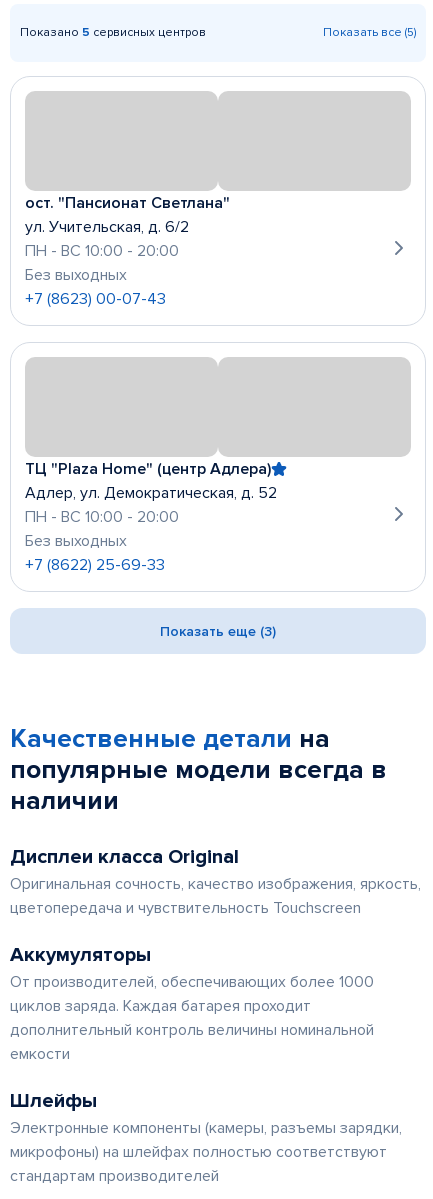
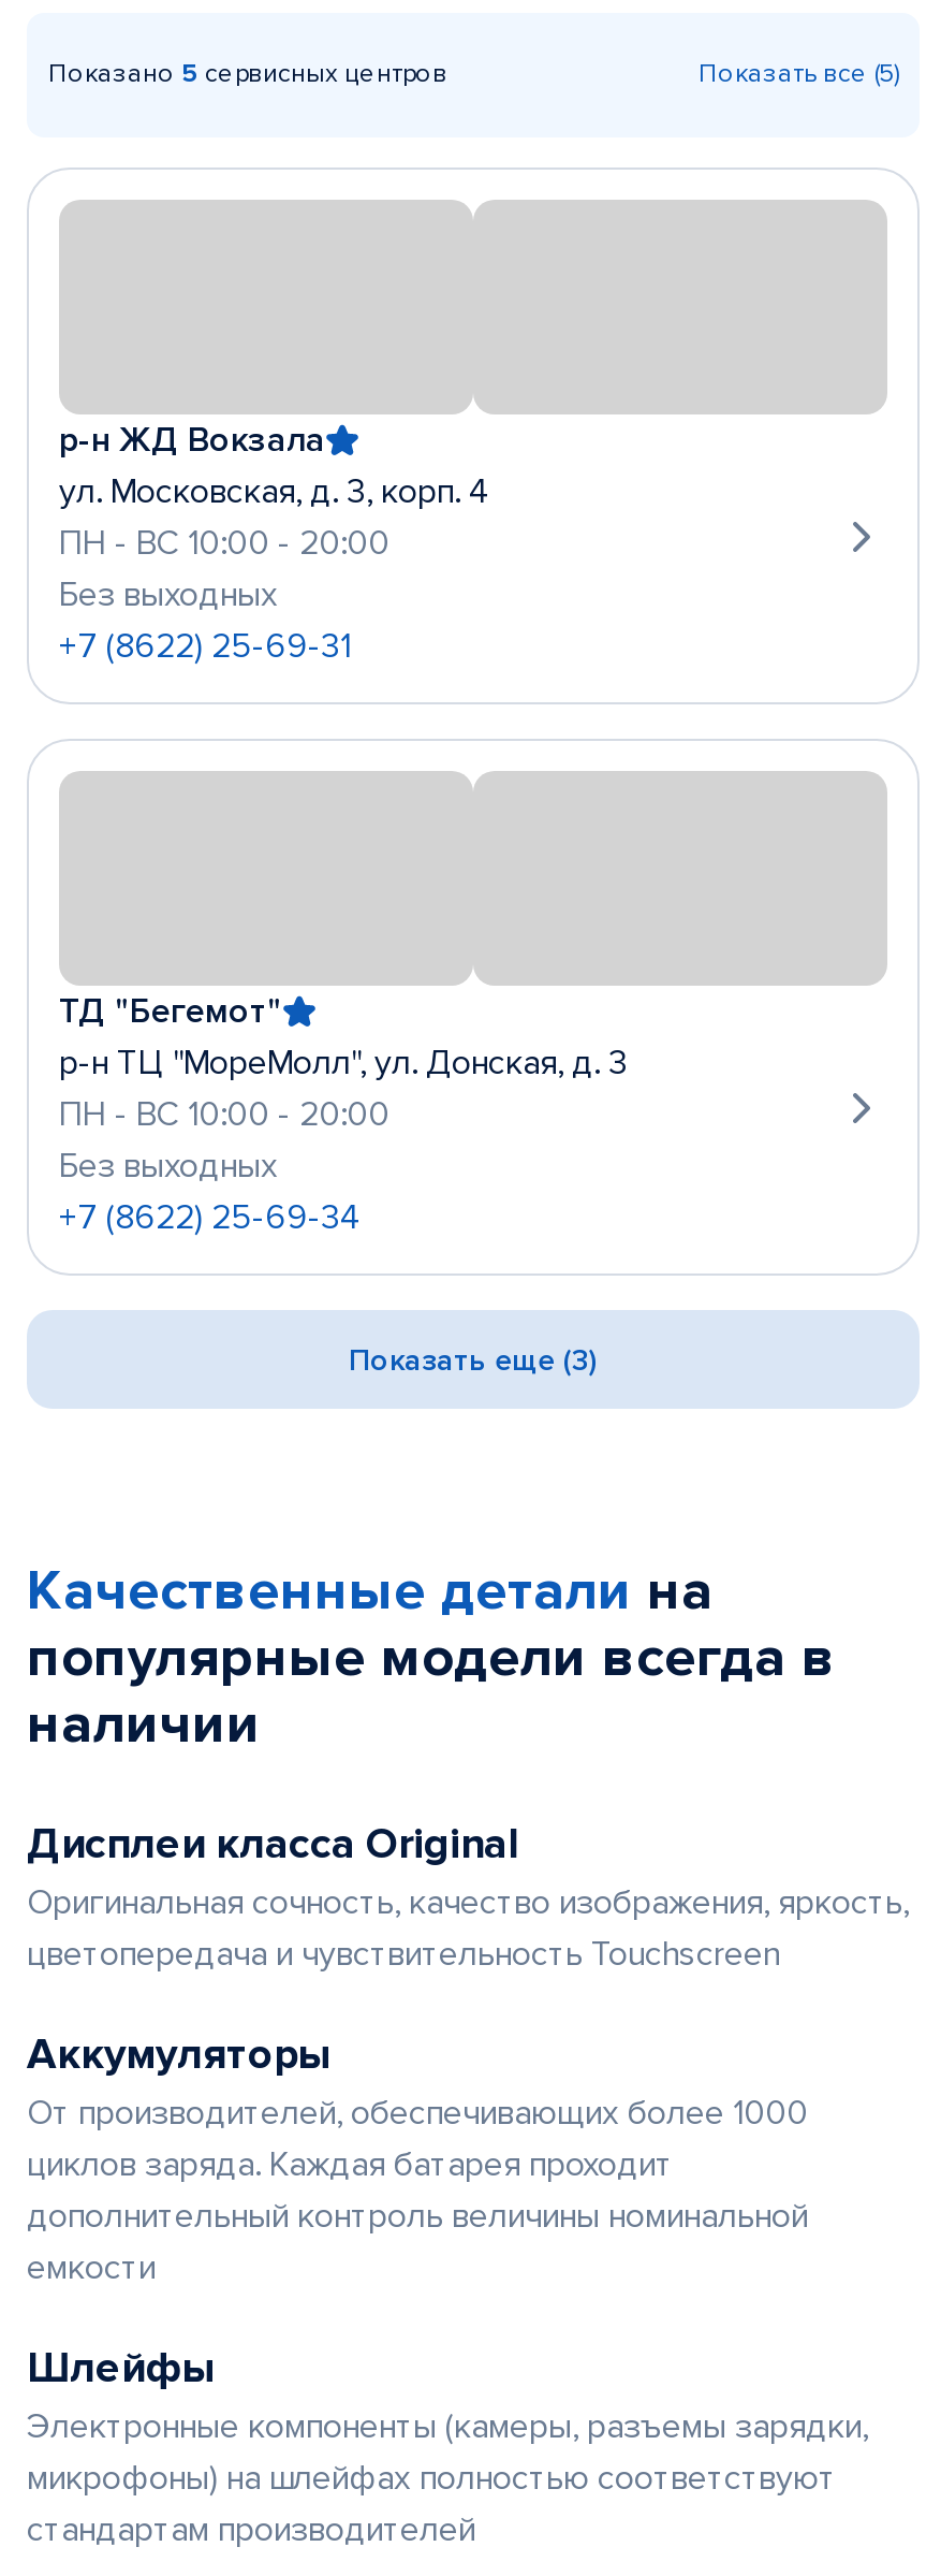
- ост. "Пансионат Светлана"
- ул. Учительская, д. 6/2
+ р-н ЖД Вокзала
+ ул. Московская, д. 3, корп. 4

- +7 (8623) 00-07-43
+ +7 (8622) 25-69-31

- ТЦ "Plaza Home" (центр Адлера)
- Адлер, ул. Демократическая, д. 52
+ ТД "Бегемот"
+ р-н ТЦ "МореМолл", ул. Донская, д. 3

- +7 (8622) 25-69-33
+ +7 (8622) 25-69-34
